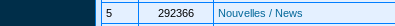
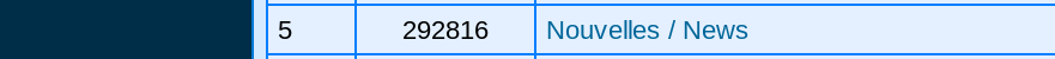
- 292366 Nouvelles / News
+ 292816 Nouvelles / News
